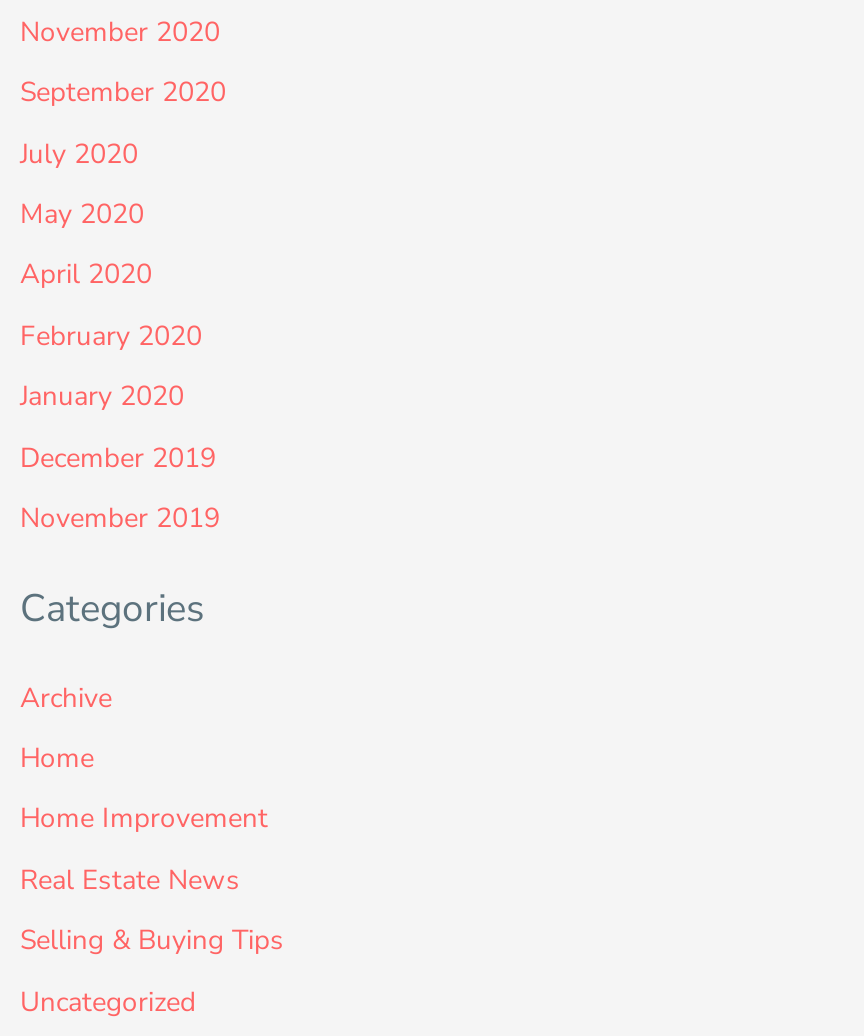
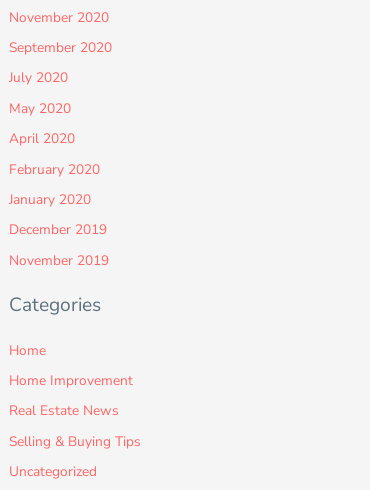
- Archive
